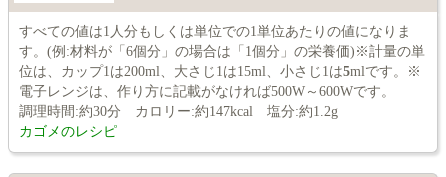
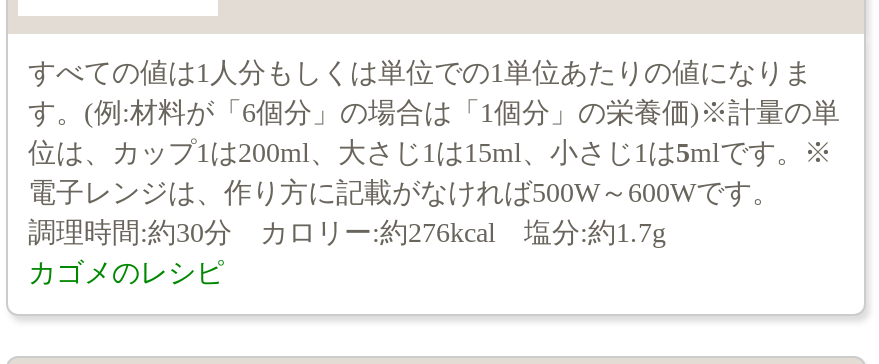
- 調理時間:約30分 カロリー:約147kcal 塩分:約1.2g
+ 調理時間:約30分 カロリー:約276kcal 塩分:約1.7g
